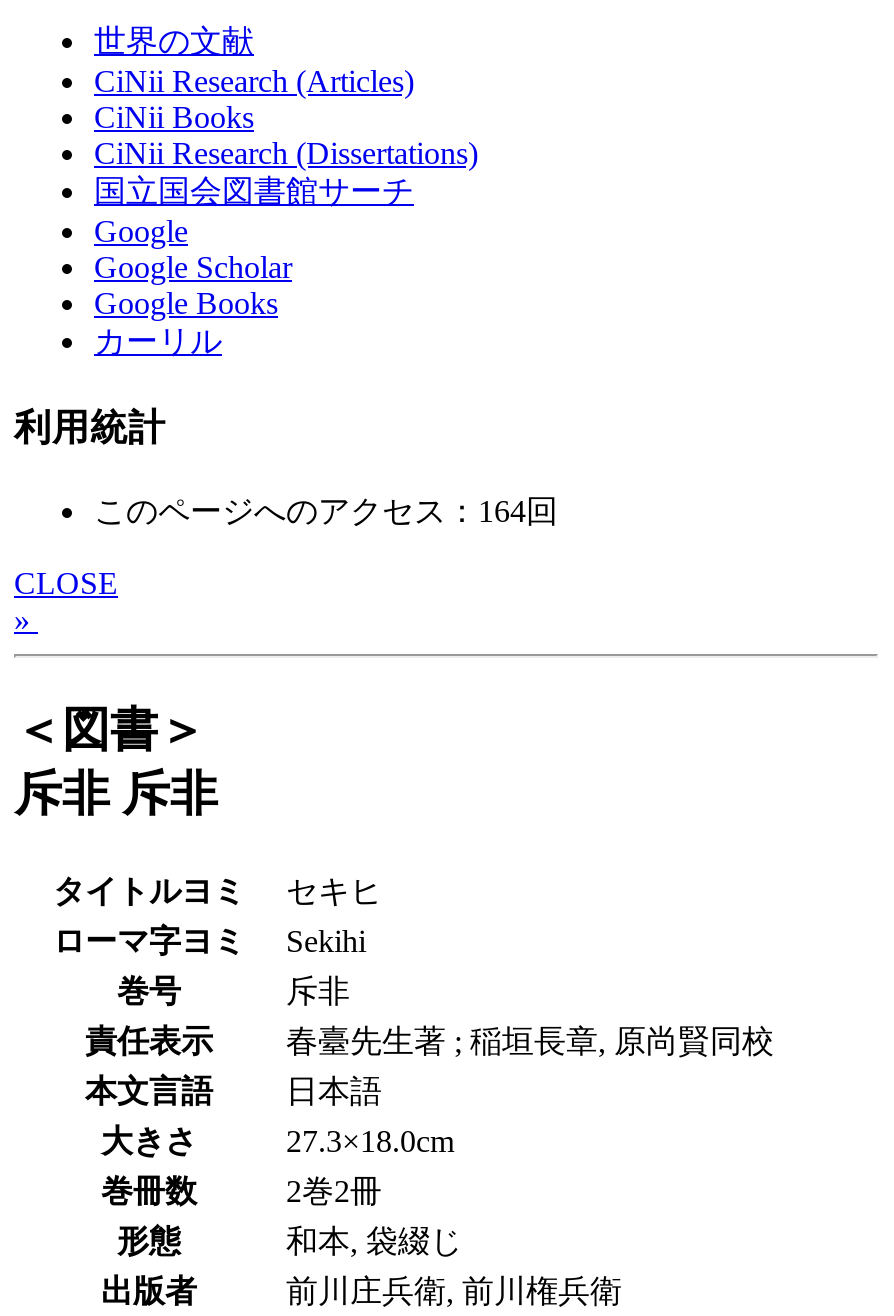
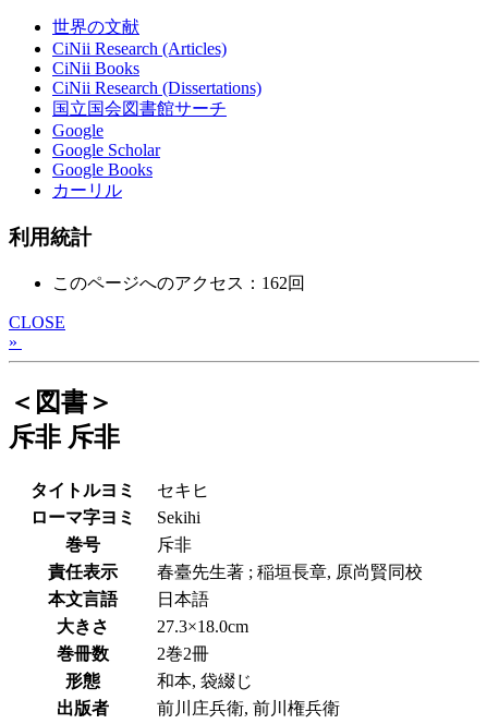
- このページへのアクセス：164回
+ このページへのアクセス：162回
